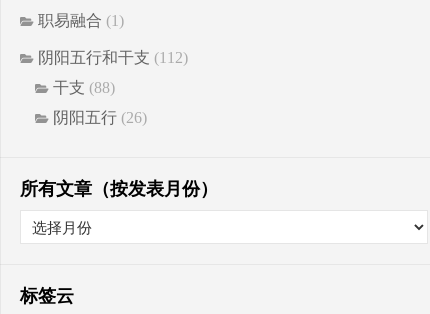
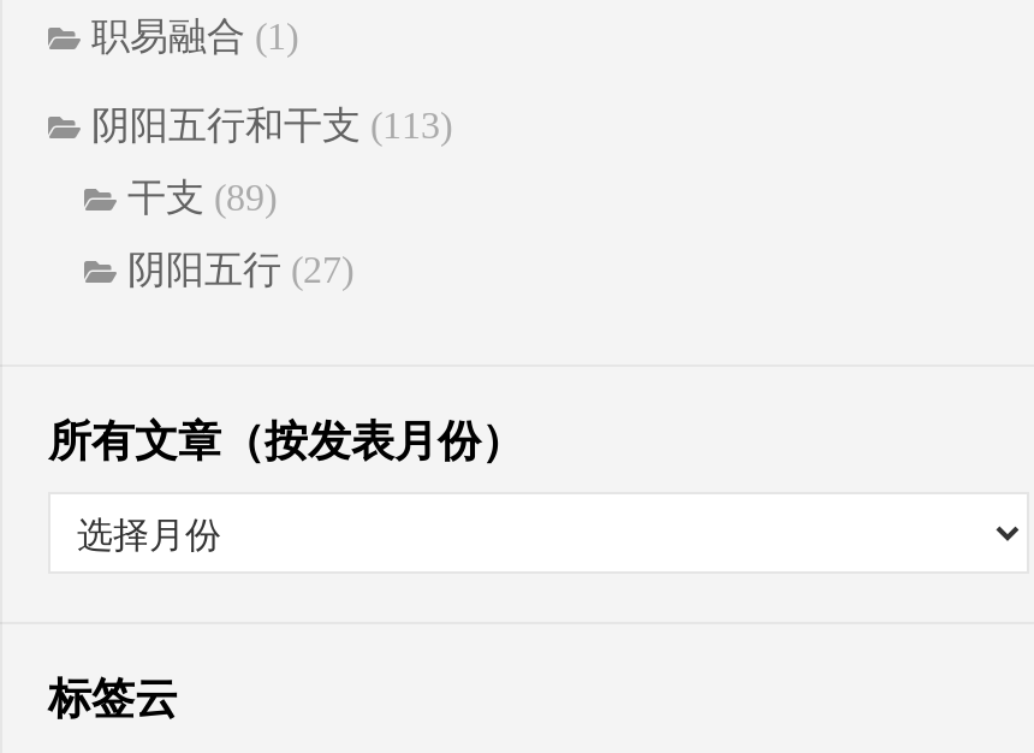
- 阴阳五行和干支(112)
+ 阴阳五行和干支(113)

- 干支(88)
+ 干支(89)

- 阴阳五行(26)
+ 阴阳五行(27)
